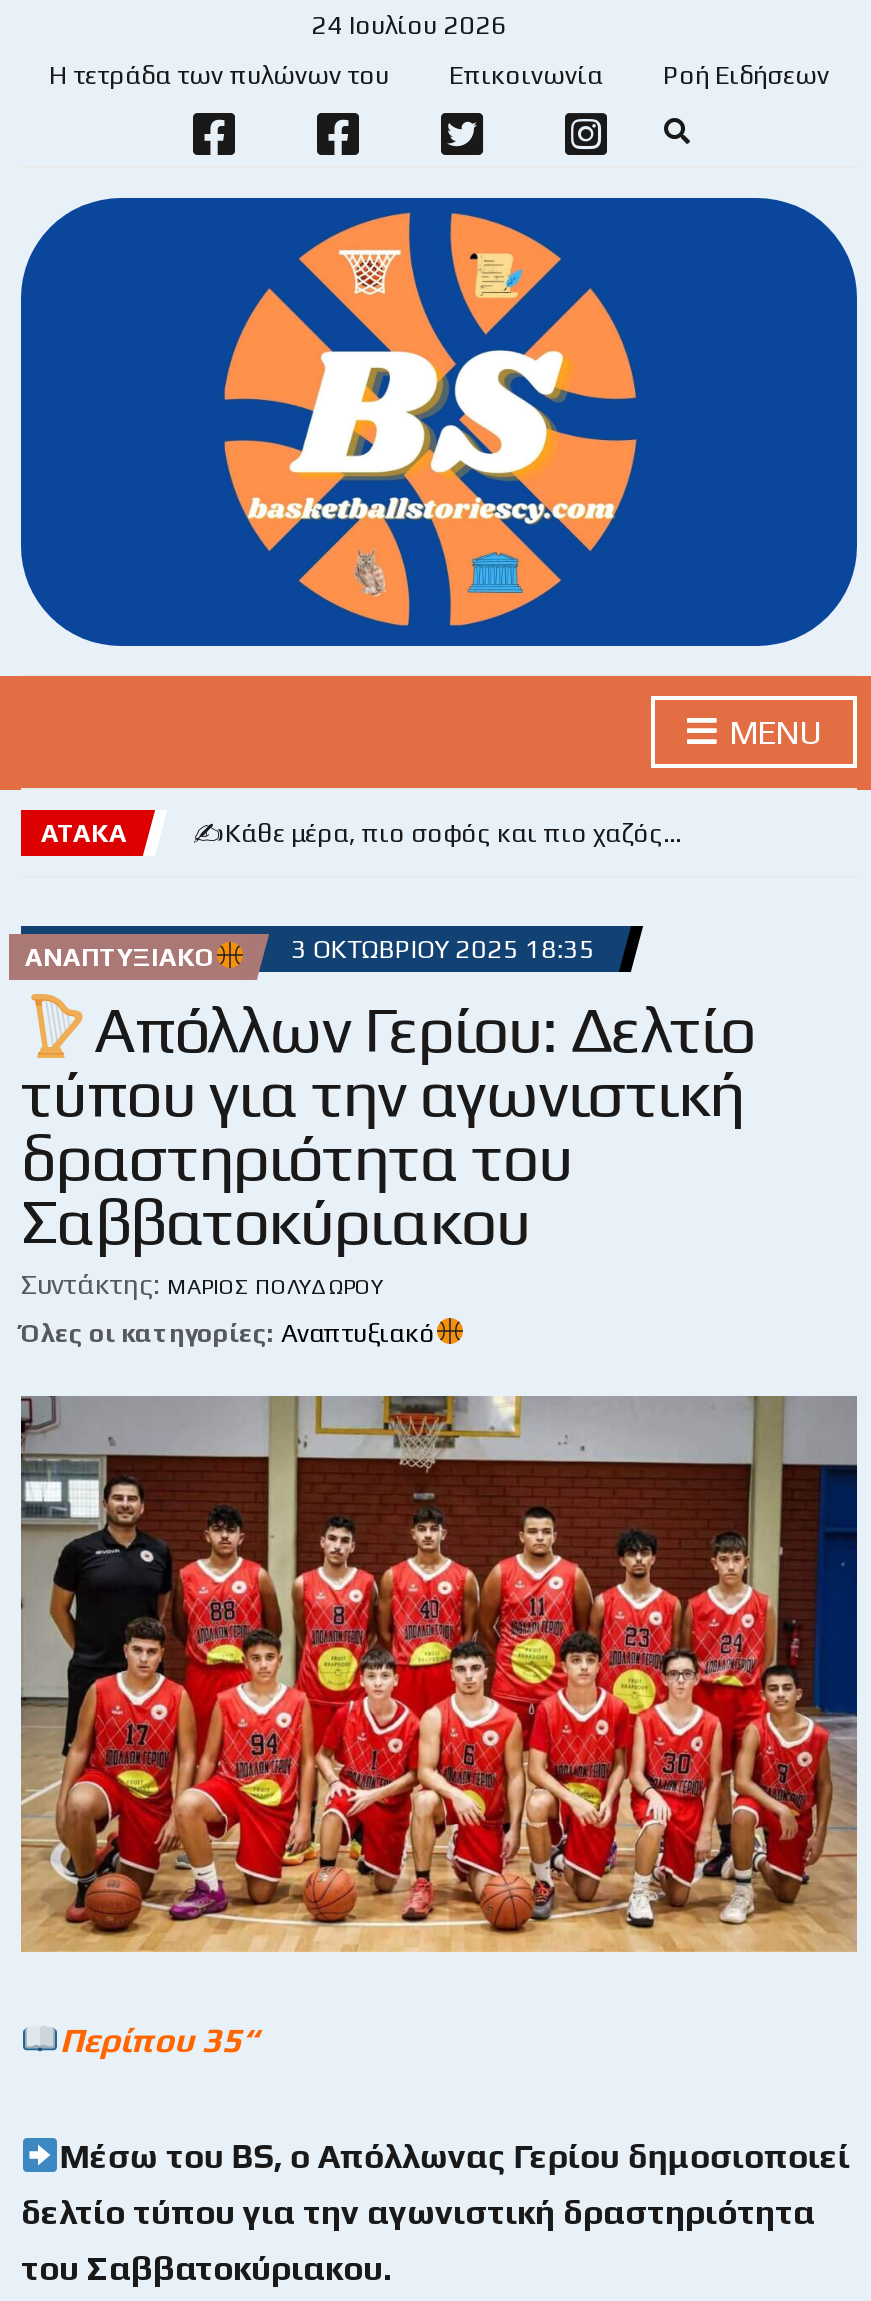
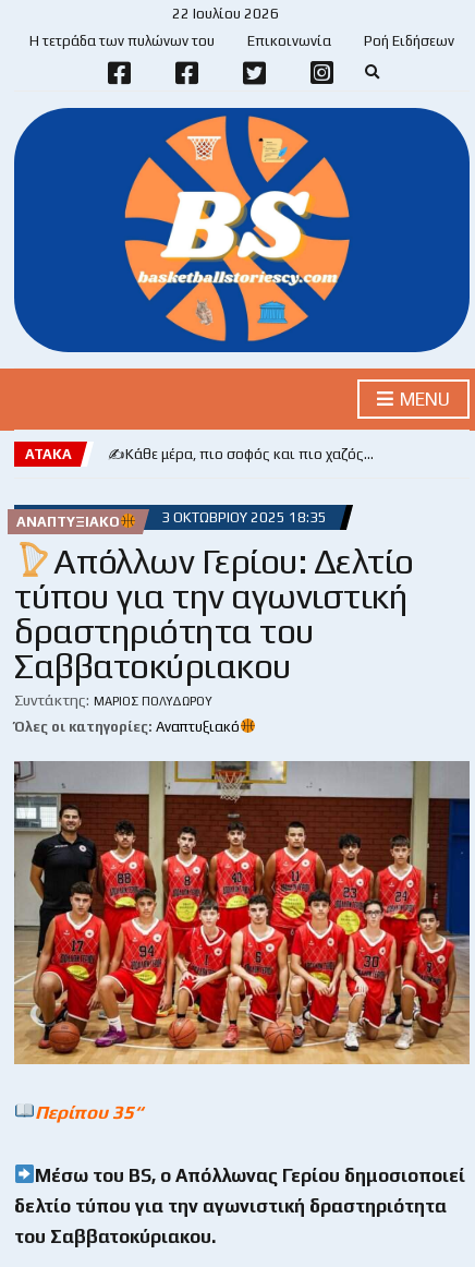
- 24 Ιουλίου 2026
+ 22 Ιουλίου 2026
